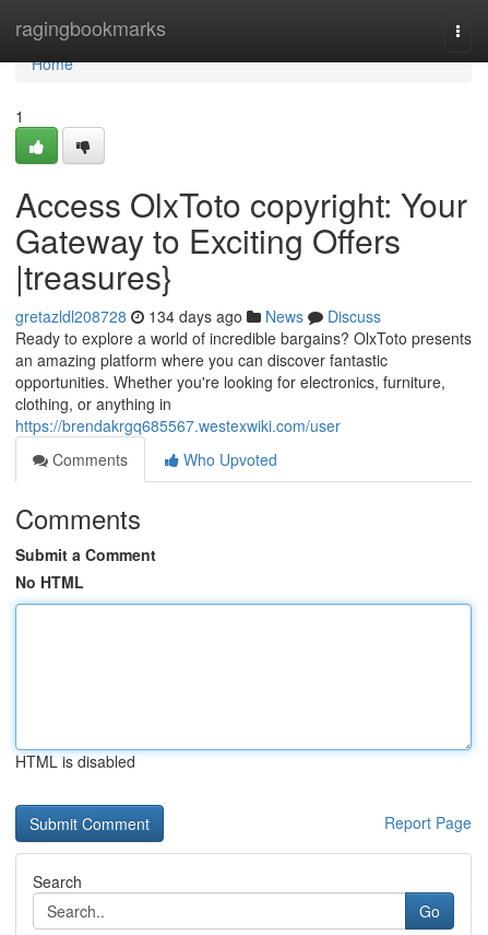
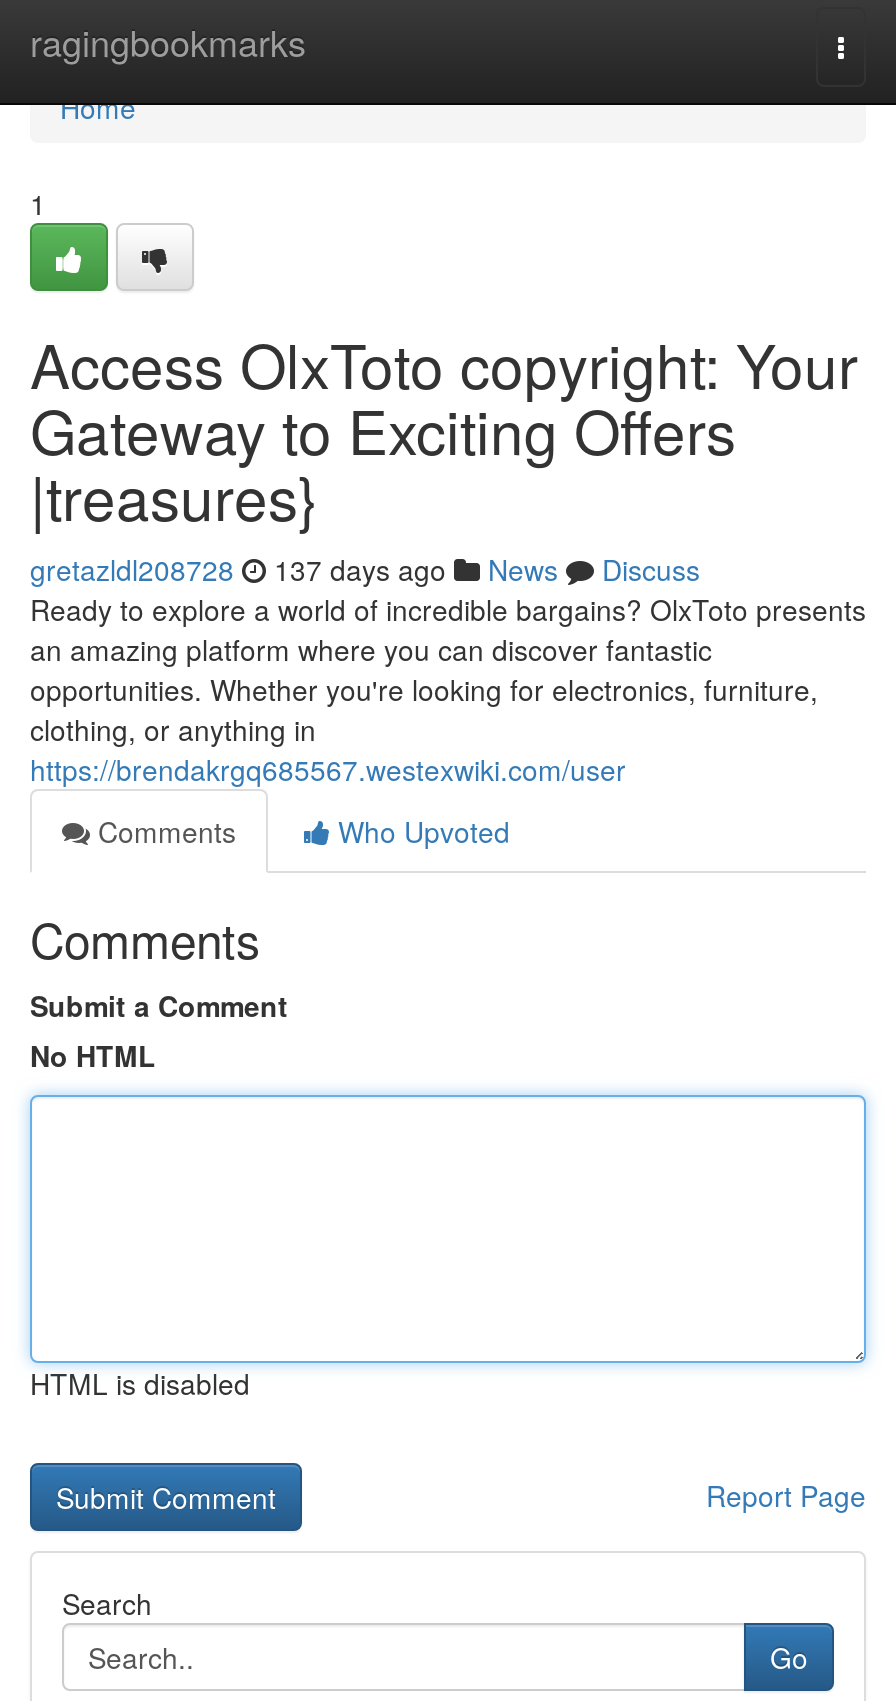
- gretazldl208728 134 days ago News Discuss
+ gretazldl208728 137 days ago News Discuss
